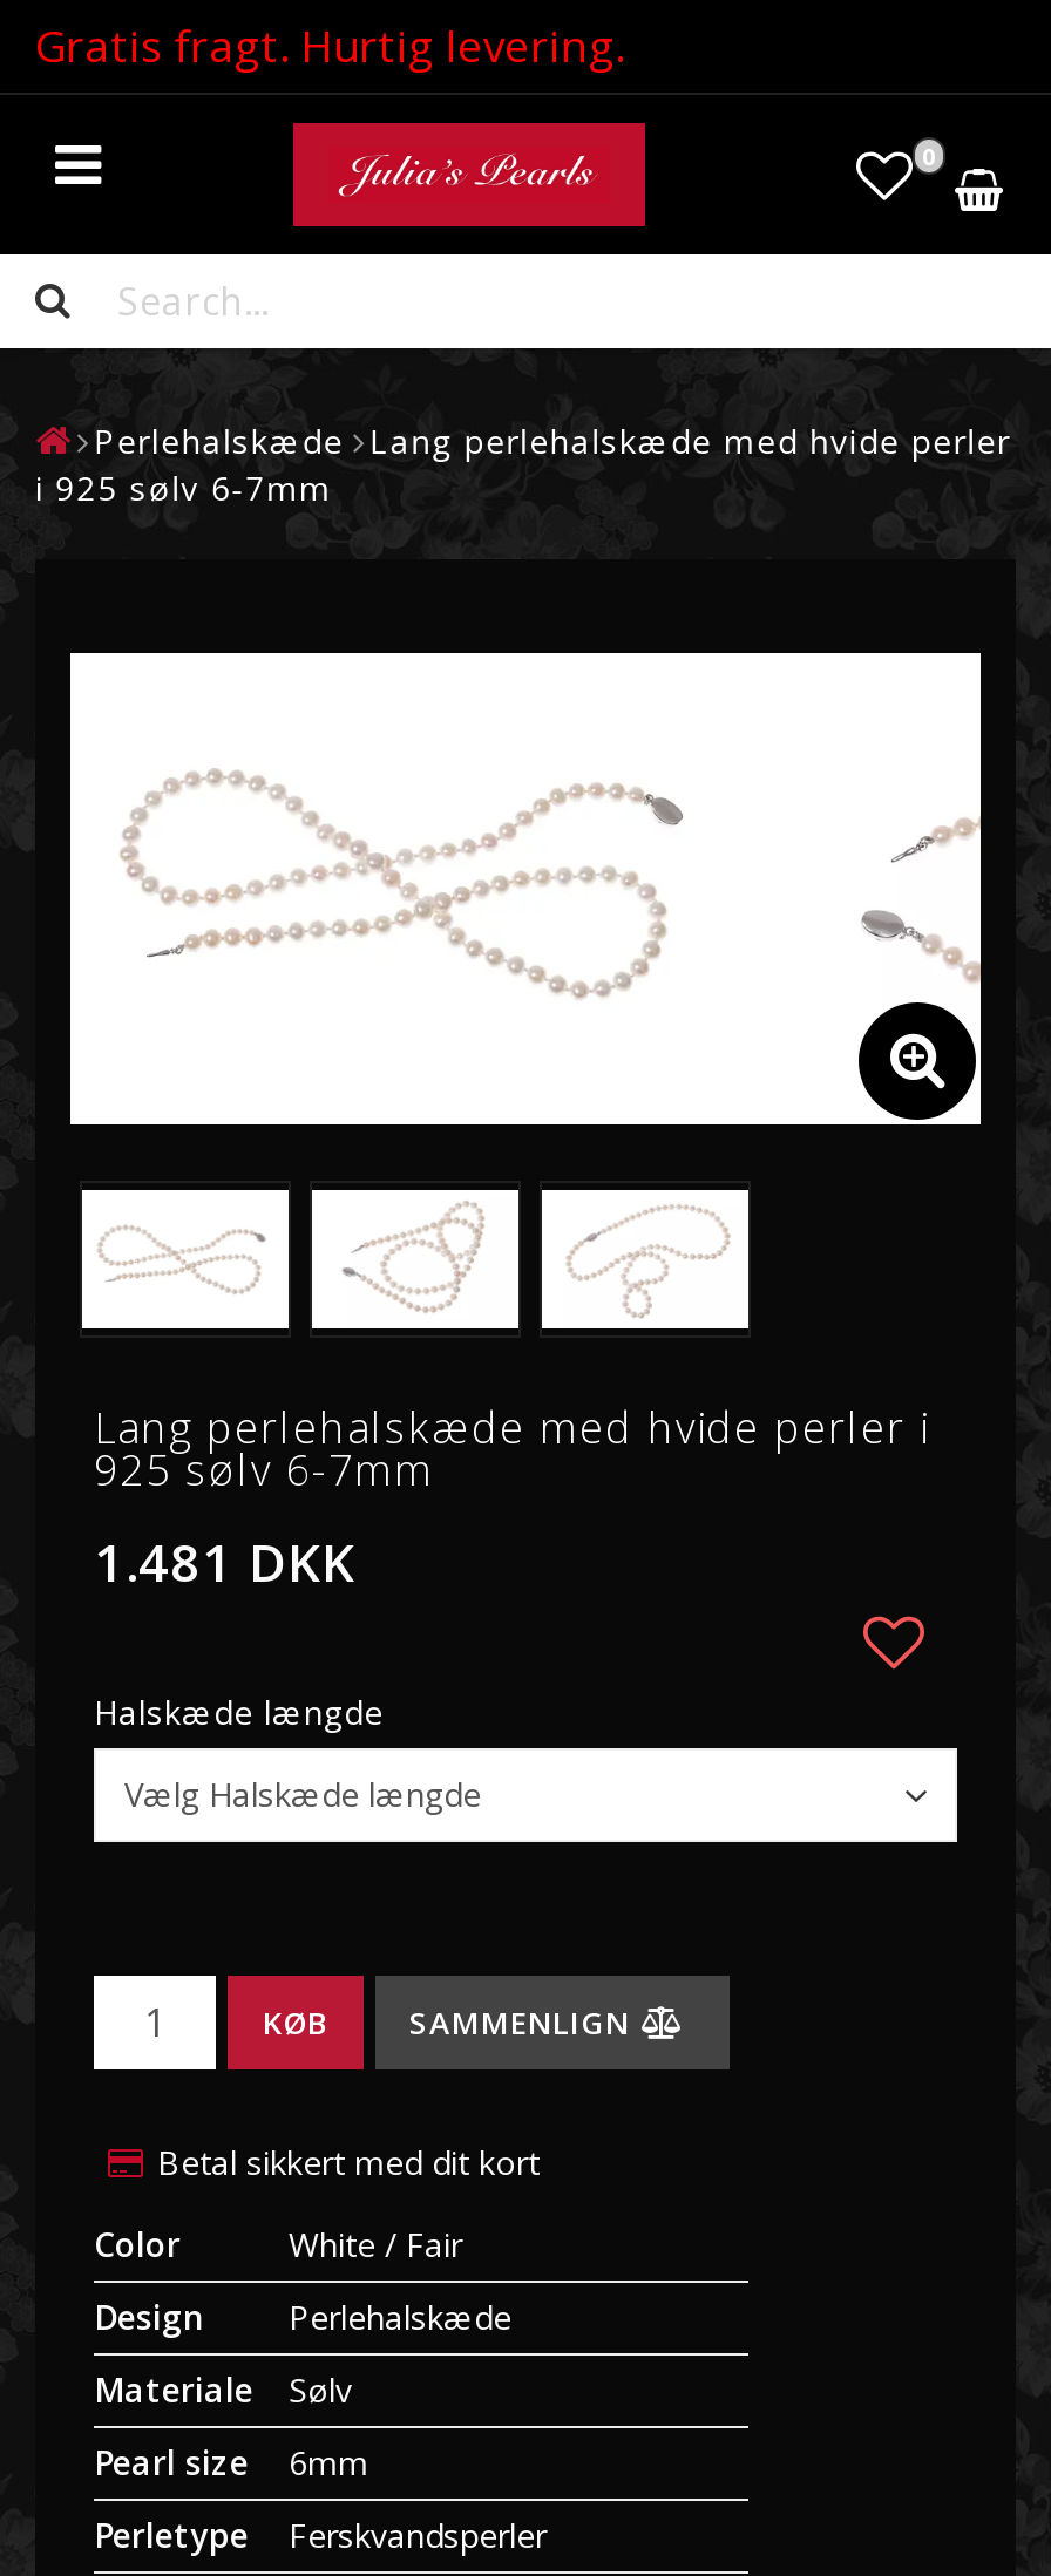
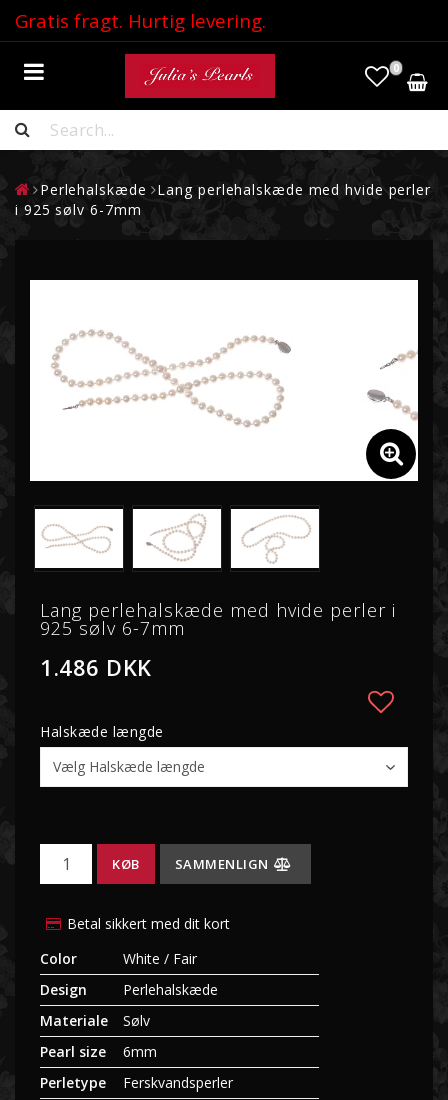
- 1.481 DKK
+ 1.486 DKK
